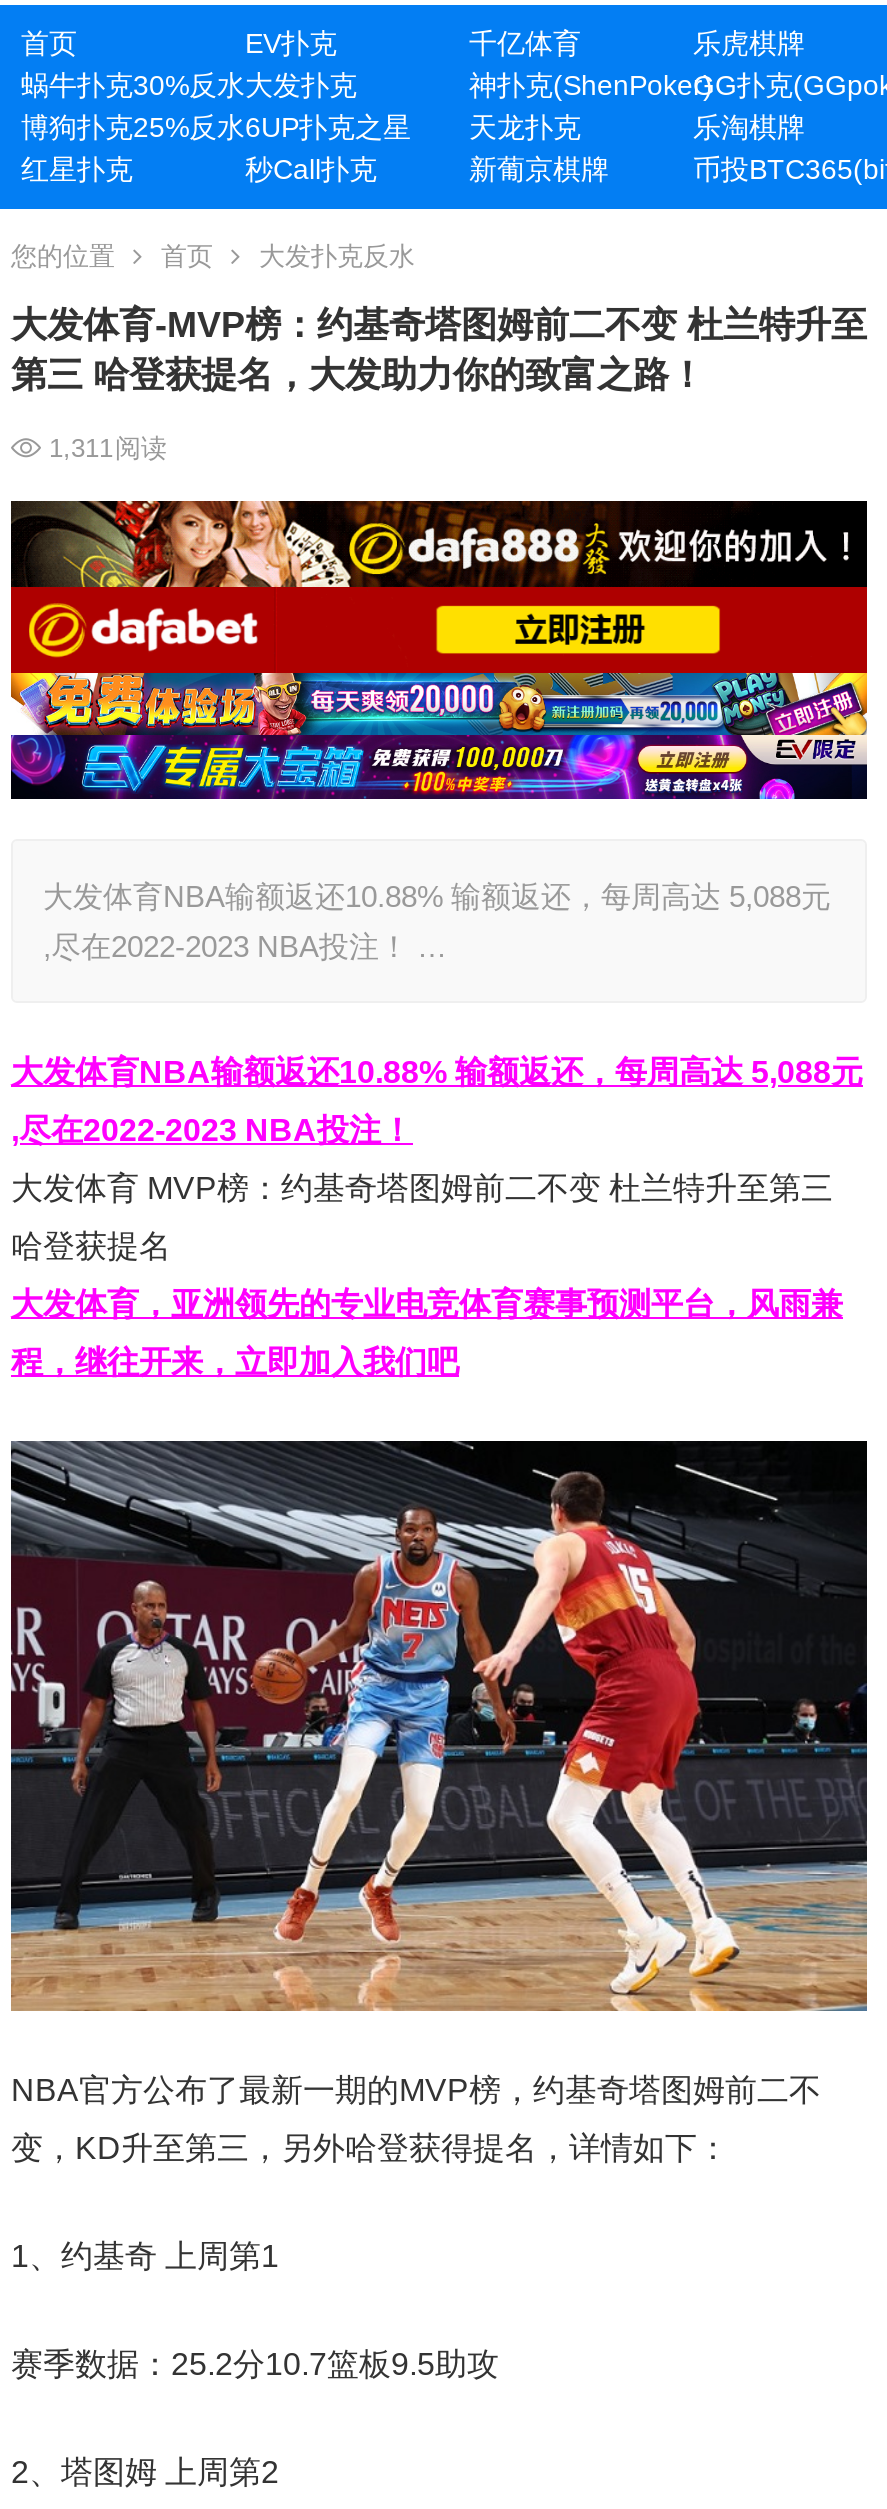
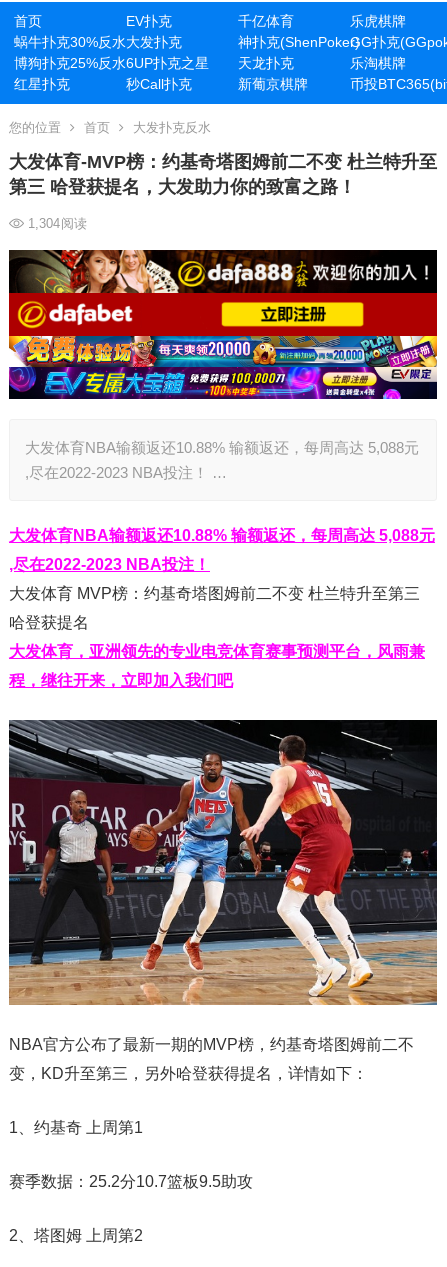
- 1,311阅读
+ 1,304阅读
